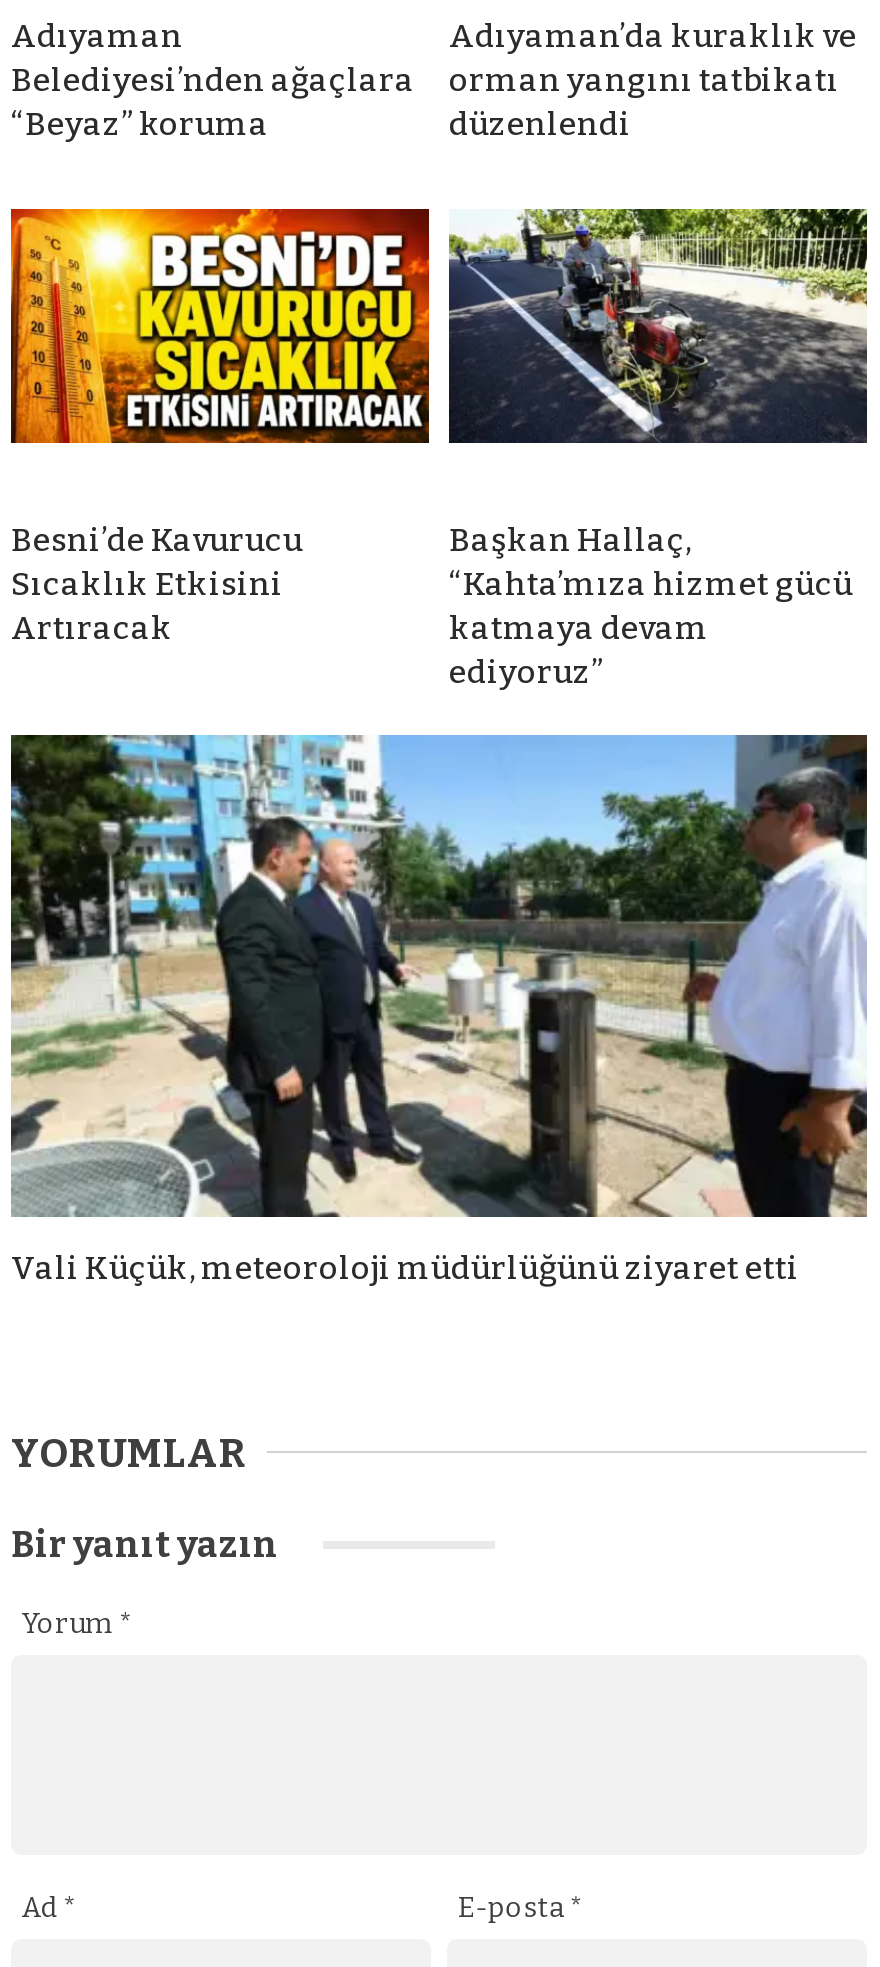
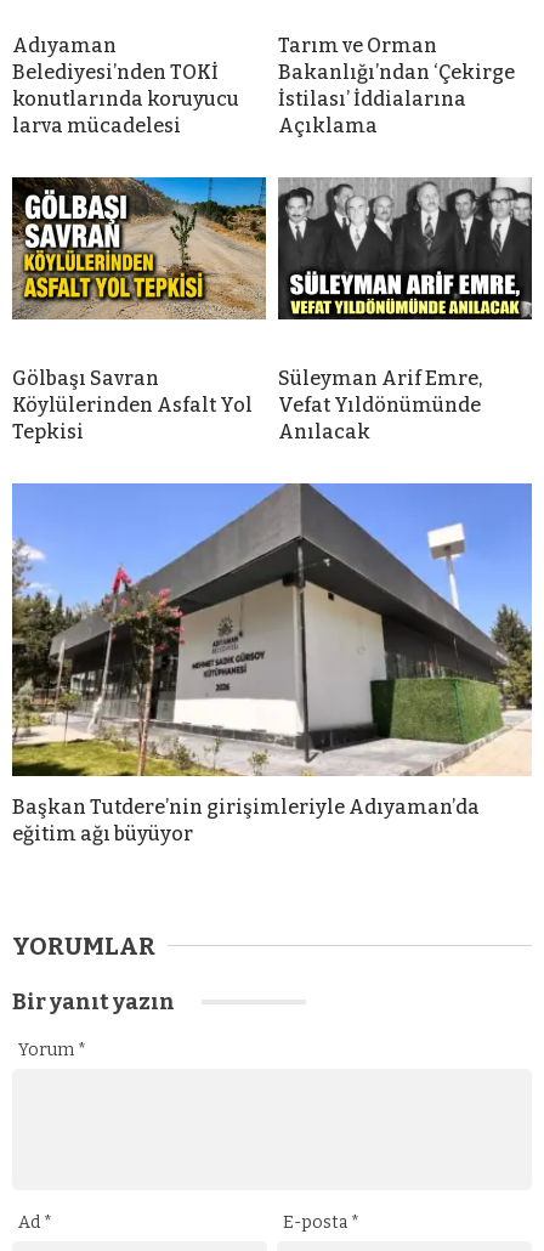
- Adıyaman’da kuraklık ve
- orman yangını tatbikatı
- düzenlendi
+ Tarım ve Orman
+ Bakanlığı’ndan ‘Çekirge
+ İstilası’ İddialarına
+ Açıklama

- Belediyesi’nden ağaçlara
- “Beyaz” koruma
+ Belediyesi’nden TOKİ
+ konutlarında koruyucu
+ larva mücadelesi

- [image]
- Besni’de Kavurucu
- Sıcaklık Etkisini
- Artıracak
+ [image]
+ Gölbaşı Savran
+ Köylülerinden Asfalt Yol
+ Tepkisi

- [image]
- Başkan Hallaç,
- “Kahta’mıza hizmet gücü
- katmaya devam
- ediyoruz”
+ [image]
+ Süleyman Arif Emre,
+ Vefat Yıldönümünde
+ Anılacak

- [image]
- Vali Küçük, meteoroloji müdürlüğünü ziyaret etti
+ [image]
+ Başkan Tutdere’nin girişimleriyle Adıyaman’da
+ eğitim ağı büyüyor
